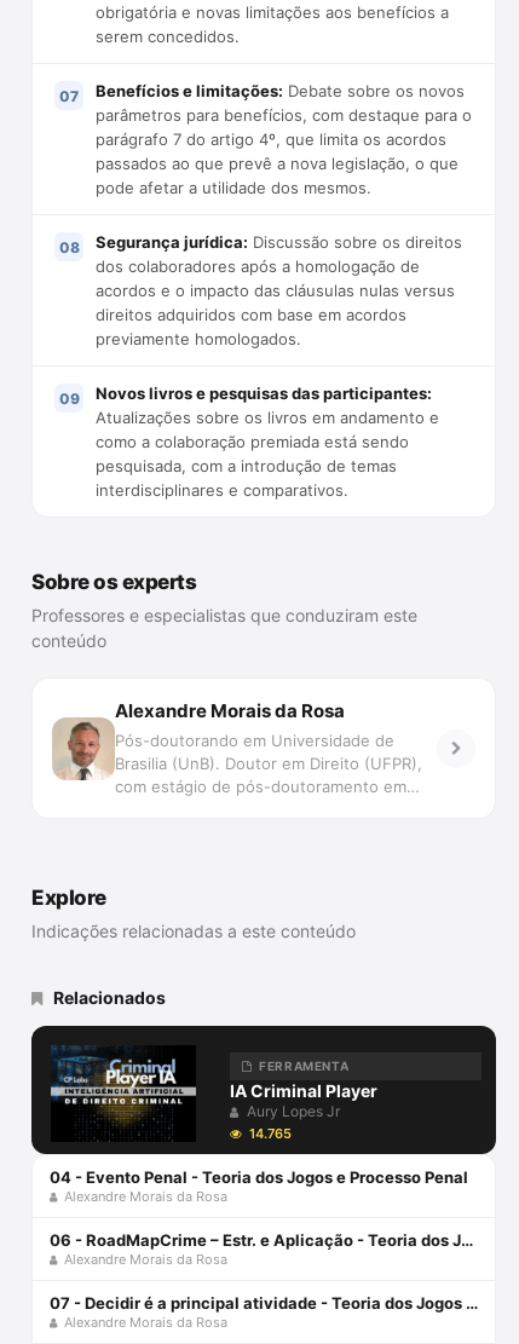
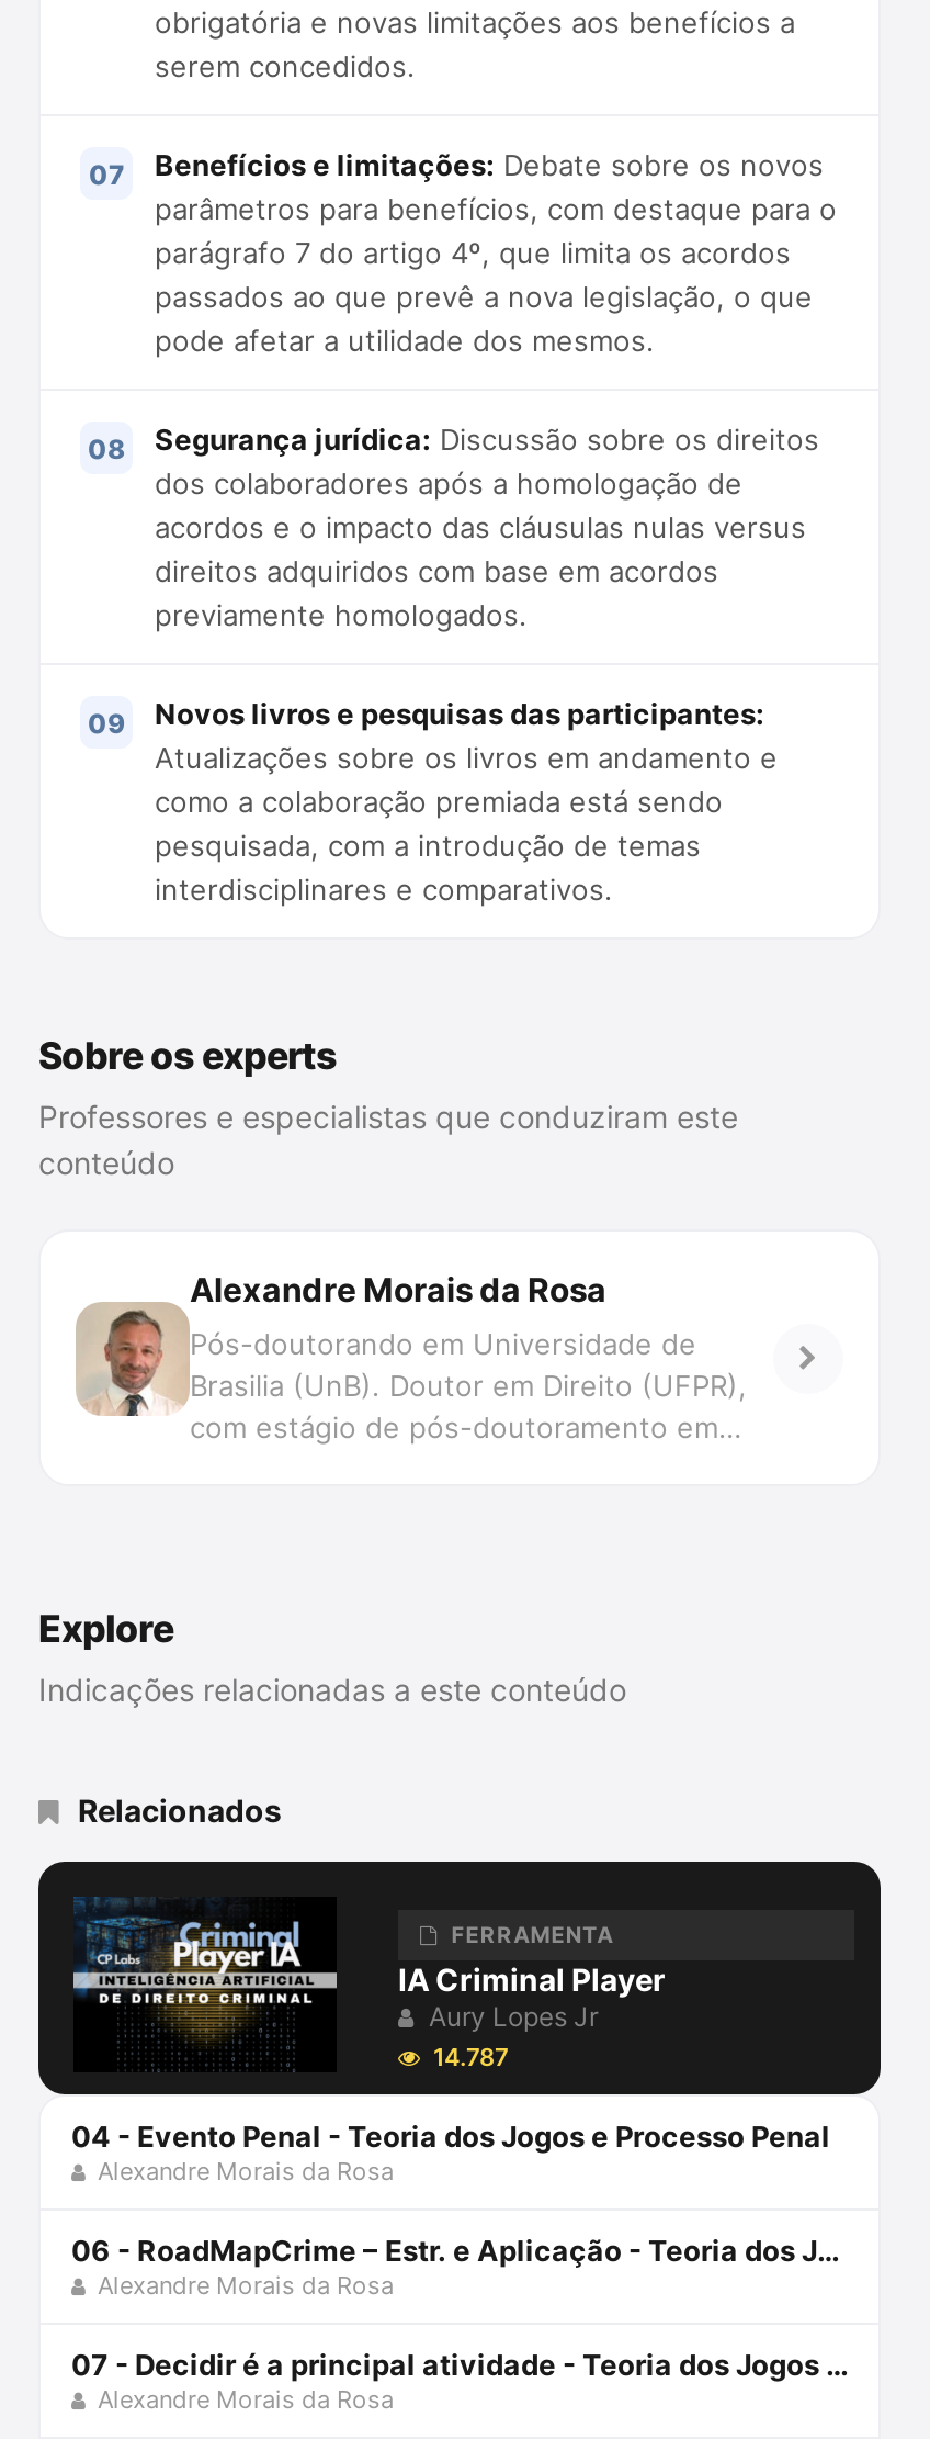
- 14.765
+ 14.787
